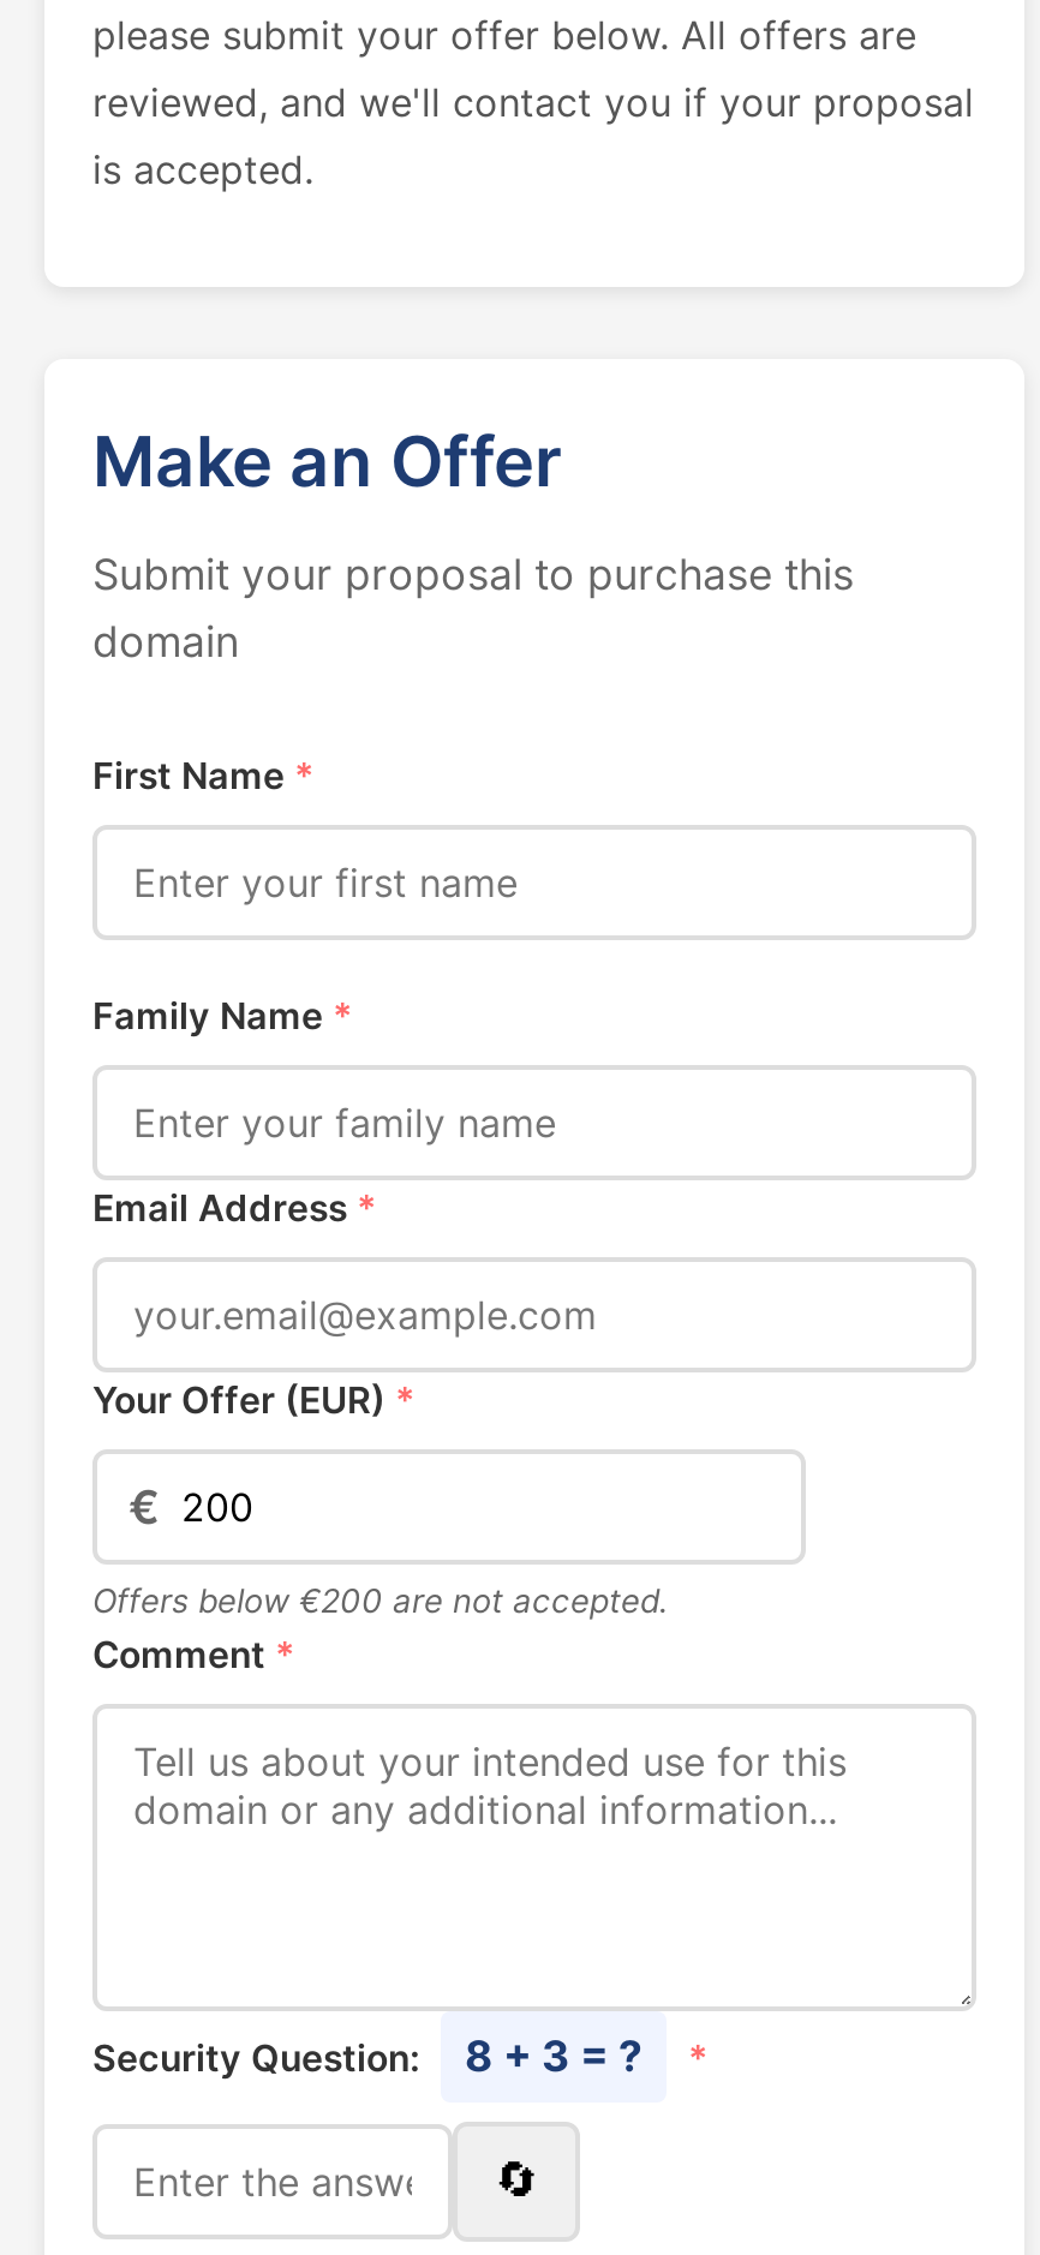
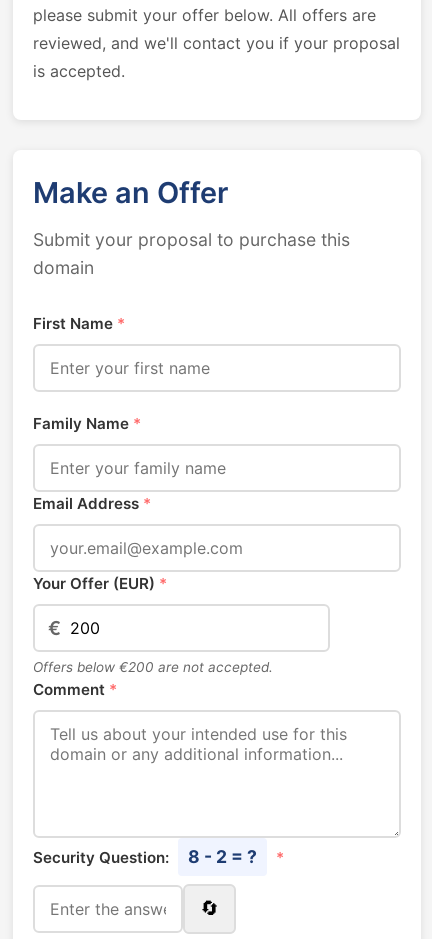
- 8 + 3 = ?
+ 8 - 2 = ?
